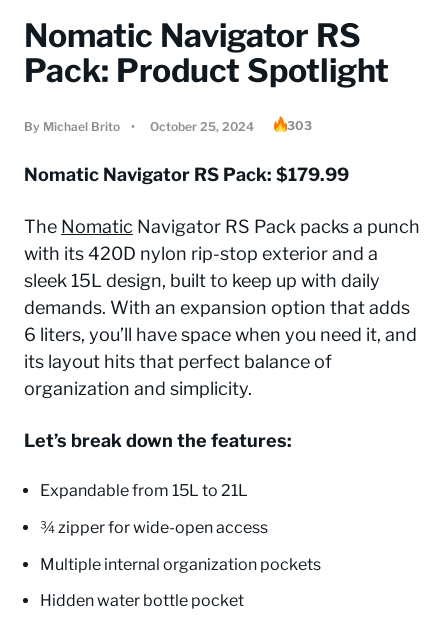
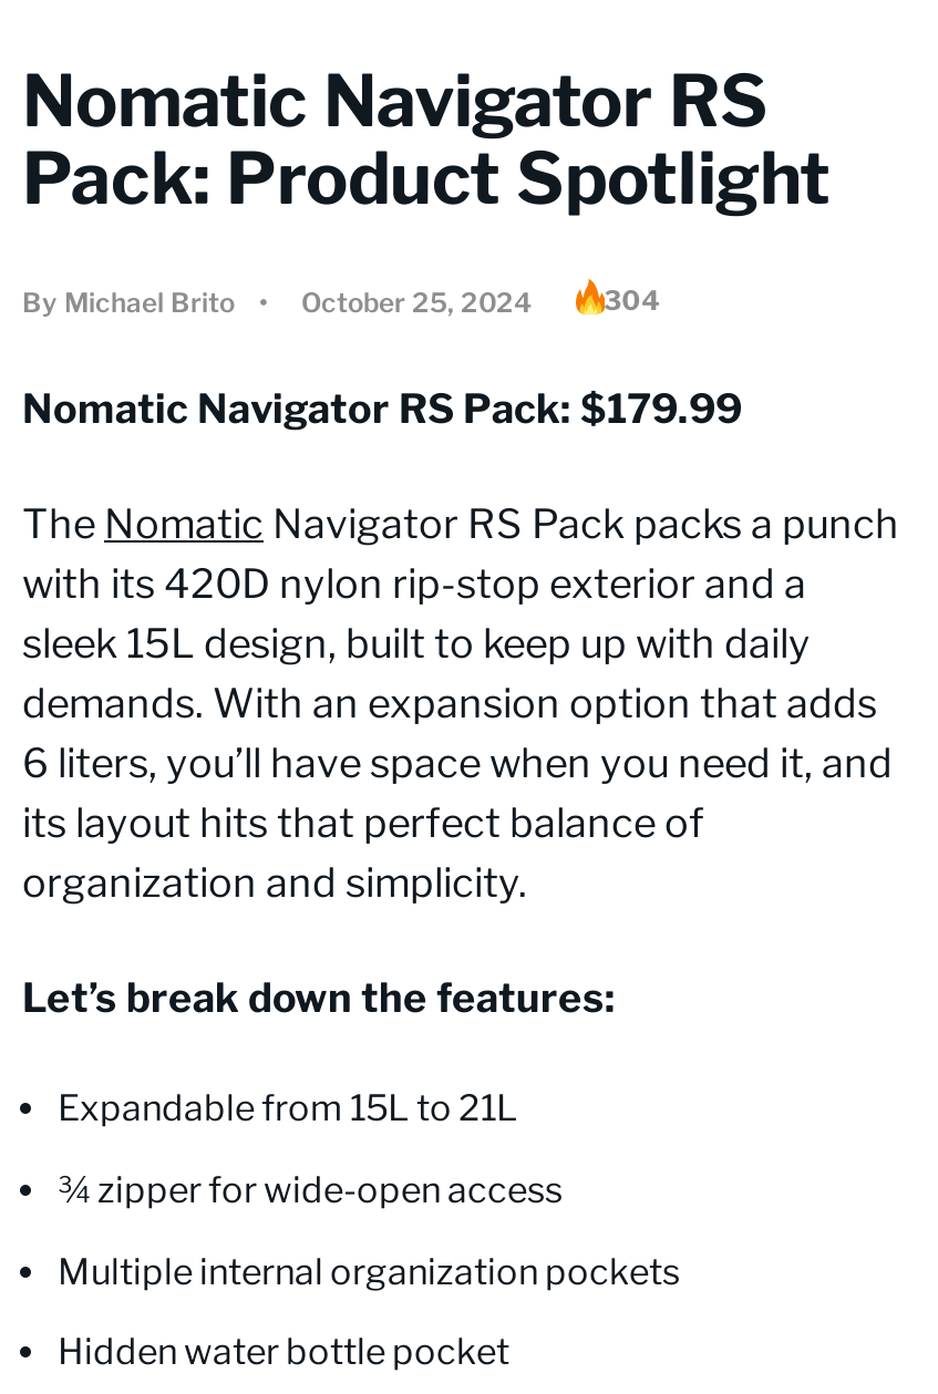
- 303
+ 304
